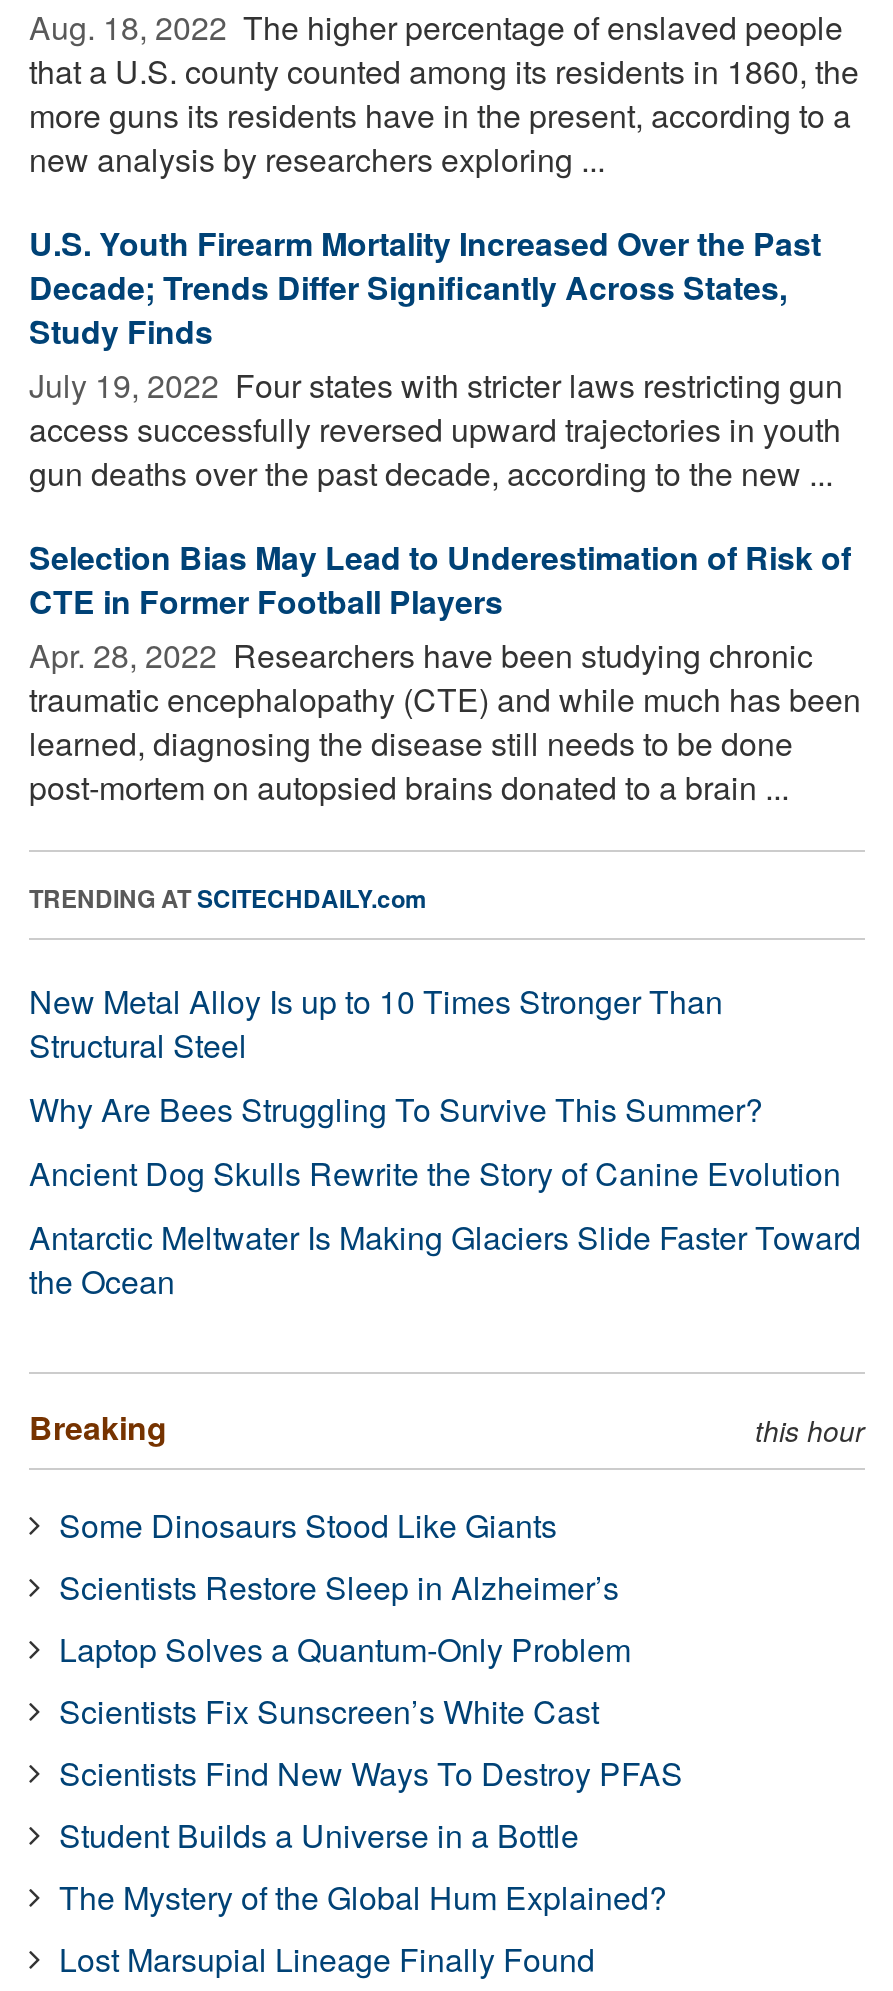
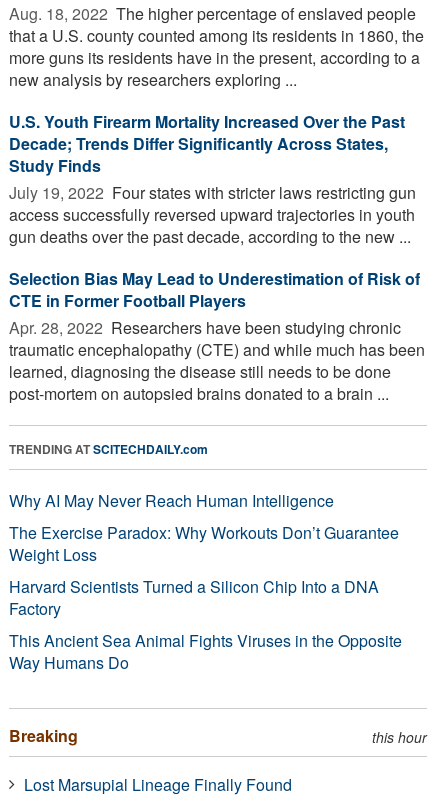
- New Metal Alloy Is up to 10 Times Stronger Than
- Structural Steel
- Why Are Bees Struggling To Survive This Summer?
- Ancient Dog Skulls Rewrite the Story of Canine Evolution
- Antarctic Meltwater Is Making Glaciers Slide Faster Toward
- the Ocean
+ Why AI May Never Reach Human Intelligence
+ The Exercise Paradox: Why Workouts Don’t Guarantee
+ Weight Loss
+ Harvard Scientists Turned a Silicon Chip Into a DNA
+ Factory
+ This Ancient Sea Animal Fights Viruses in the Opposite
+ Way Humans Do

moved down: Breaking | this hour

- Some Dinosaurs Stood Like Giants
- Scientists Restore Sleep in Alzheimer’s
- Laptop Solves a Quantum-Only Problem
- Scientists Fix Sunscreen’s White Cast
- Scientists Find New Ways To Destroy PFAS
- Student Builds a Universe in a Bottle
- The Mystery of the Global Hum Explained?
